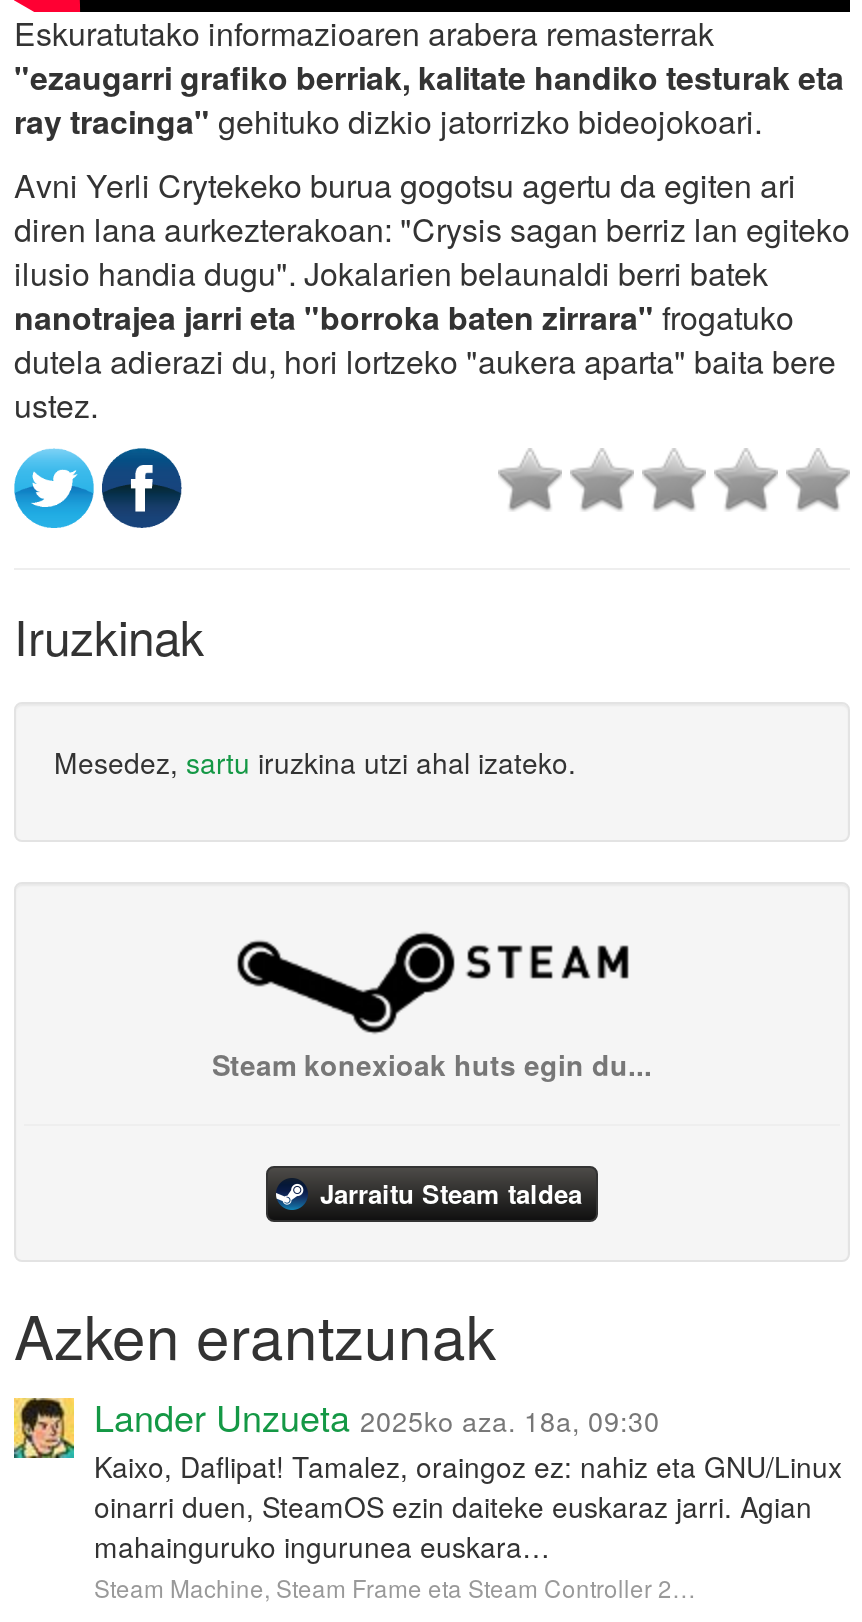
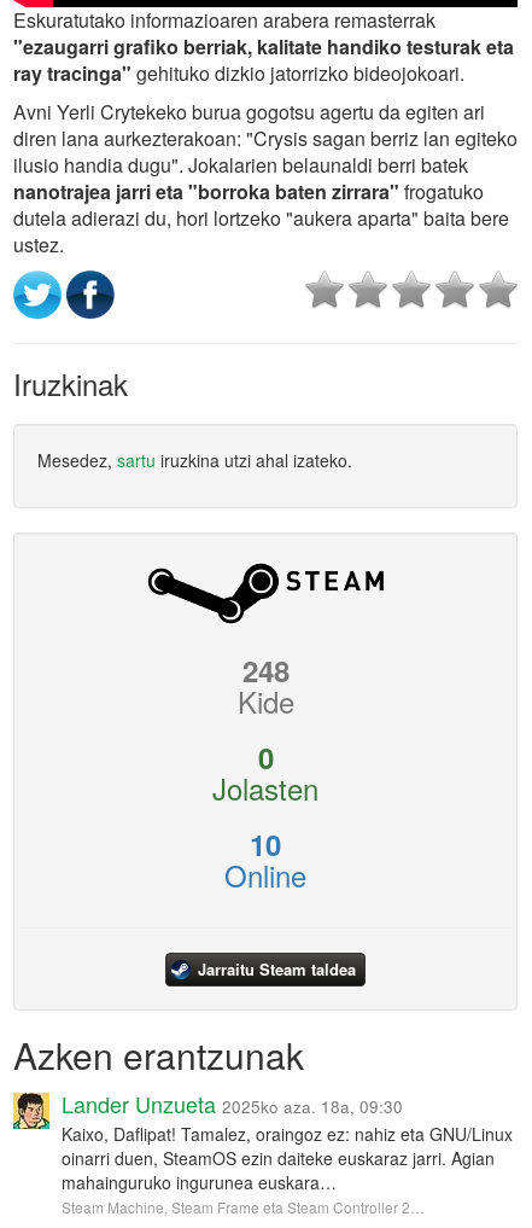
- Steam konexioak huts egin du...
+ 248
+ Kide
+ 0
+ Jolasten
+ 10
+ Online
